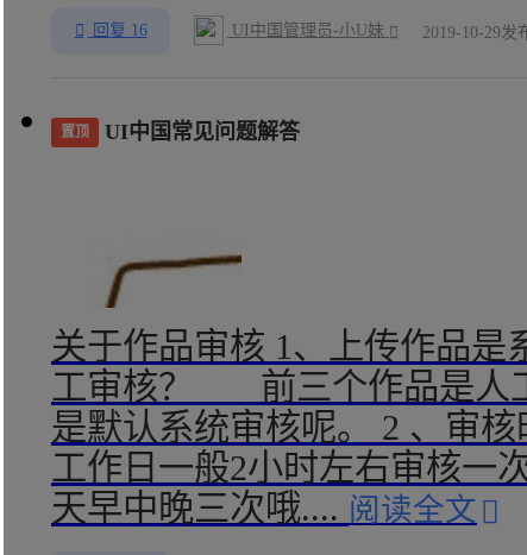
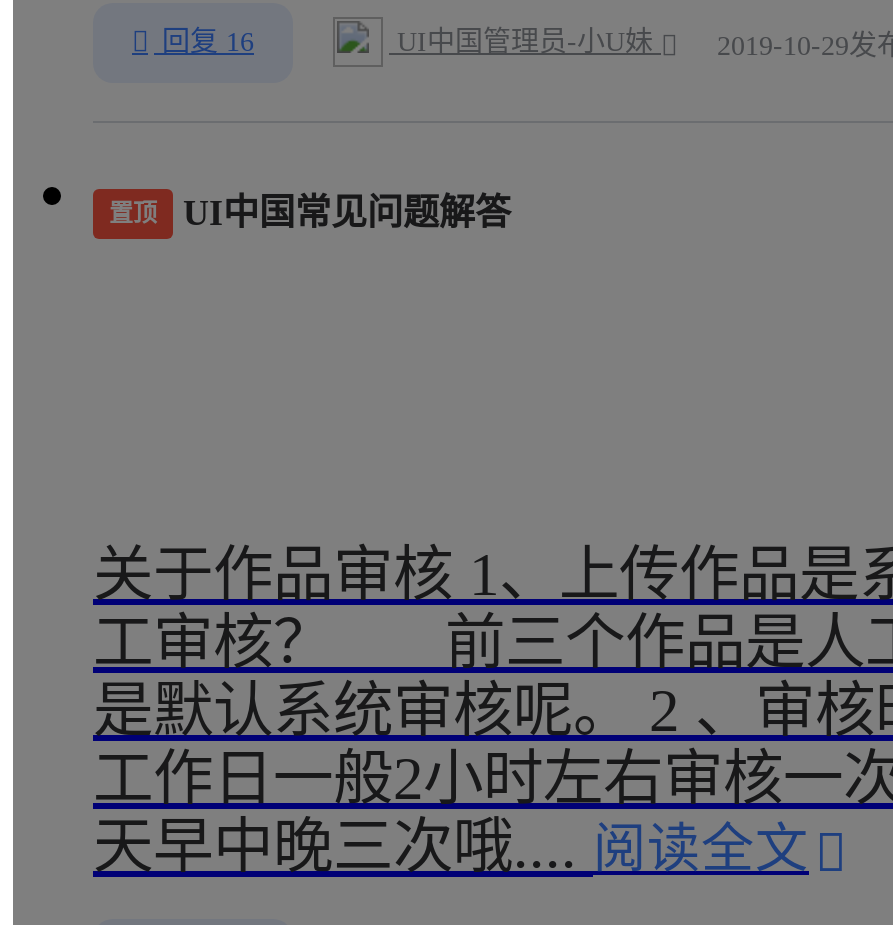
- [image]
